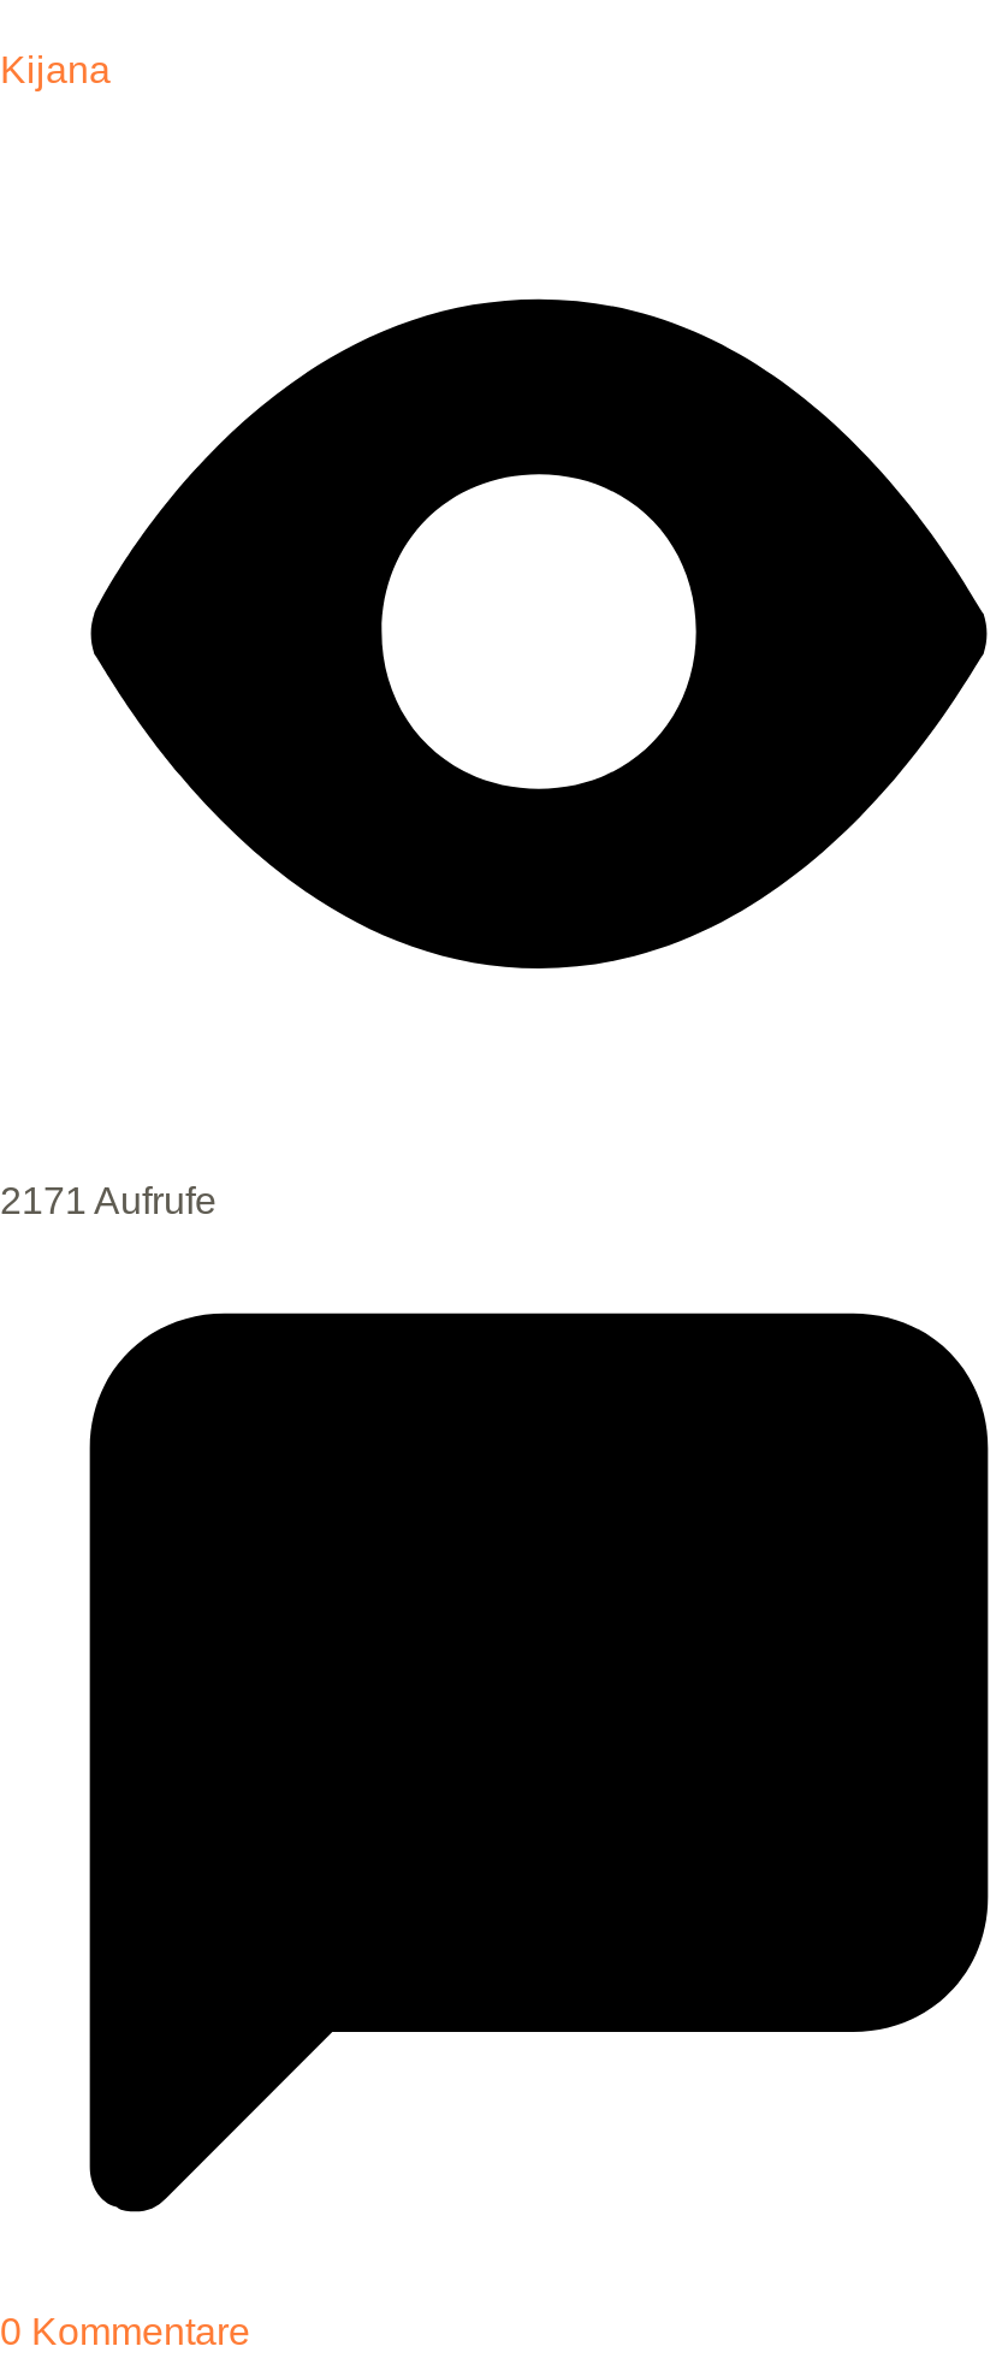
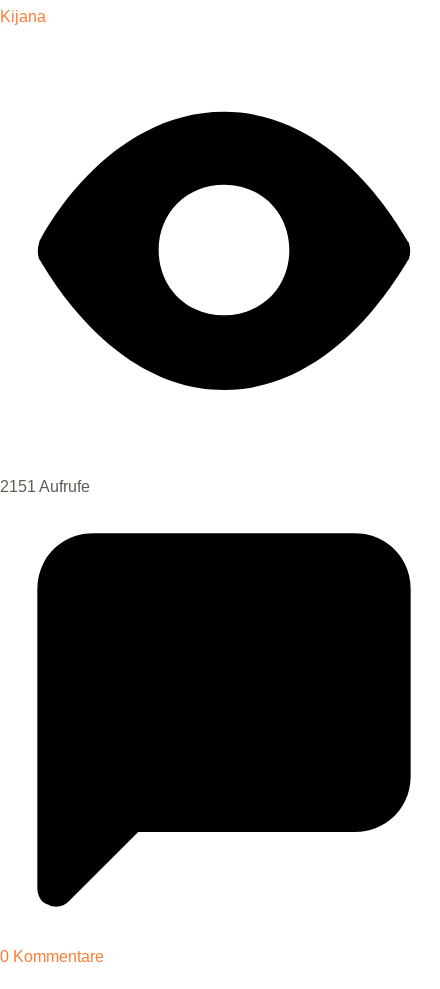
- 2171 Aufrufe
+ 2151 Aufrufe
